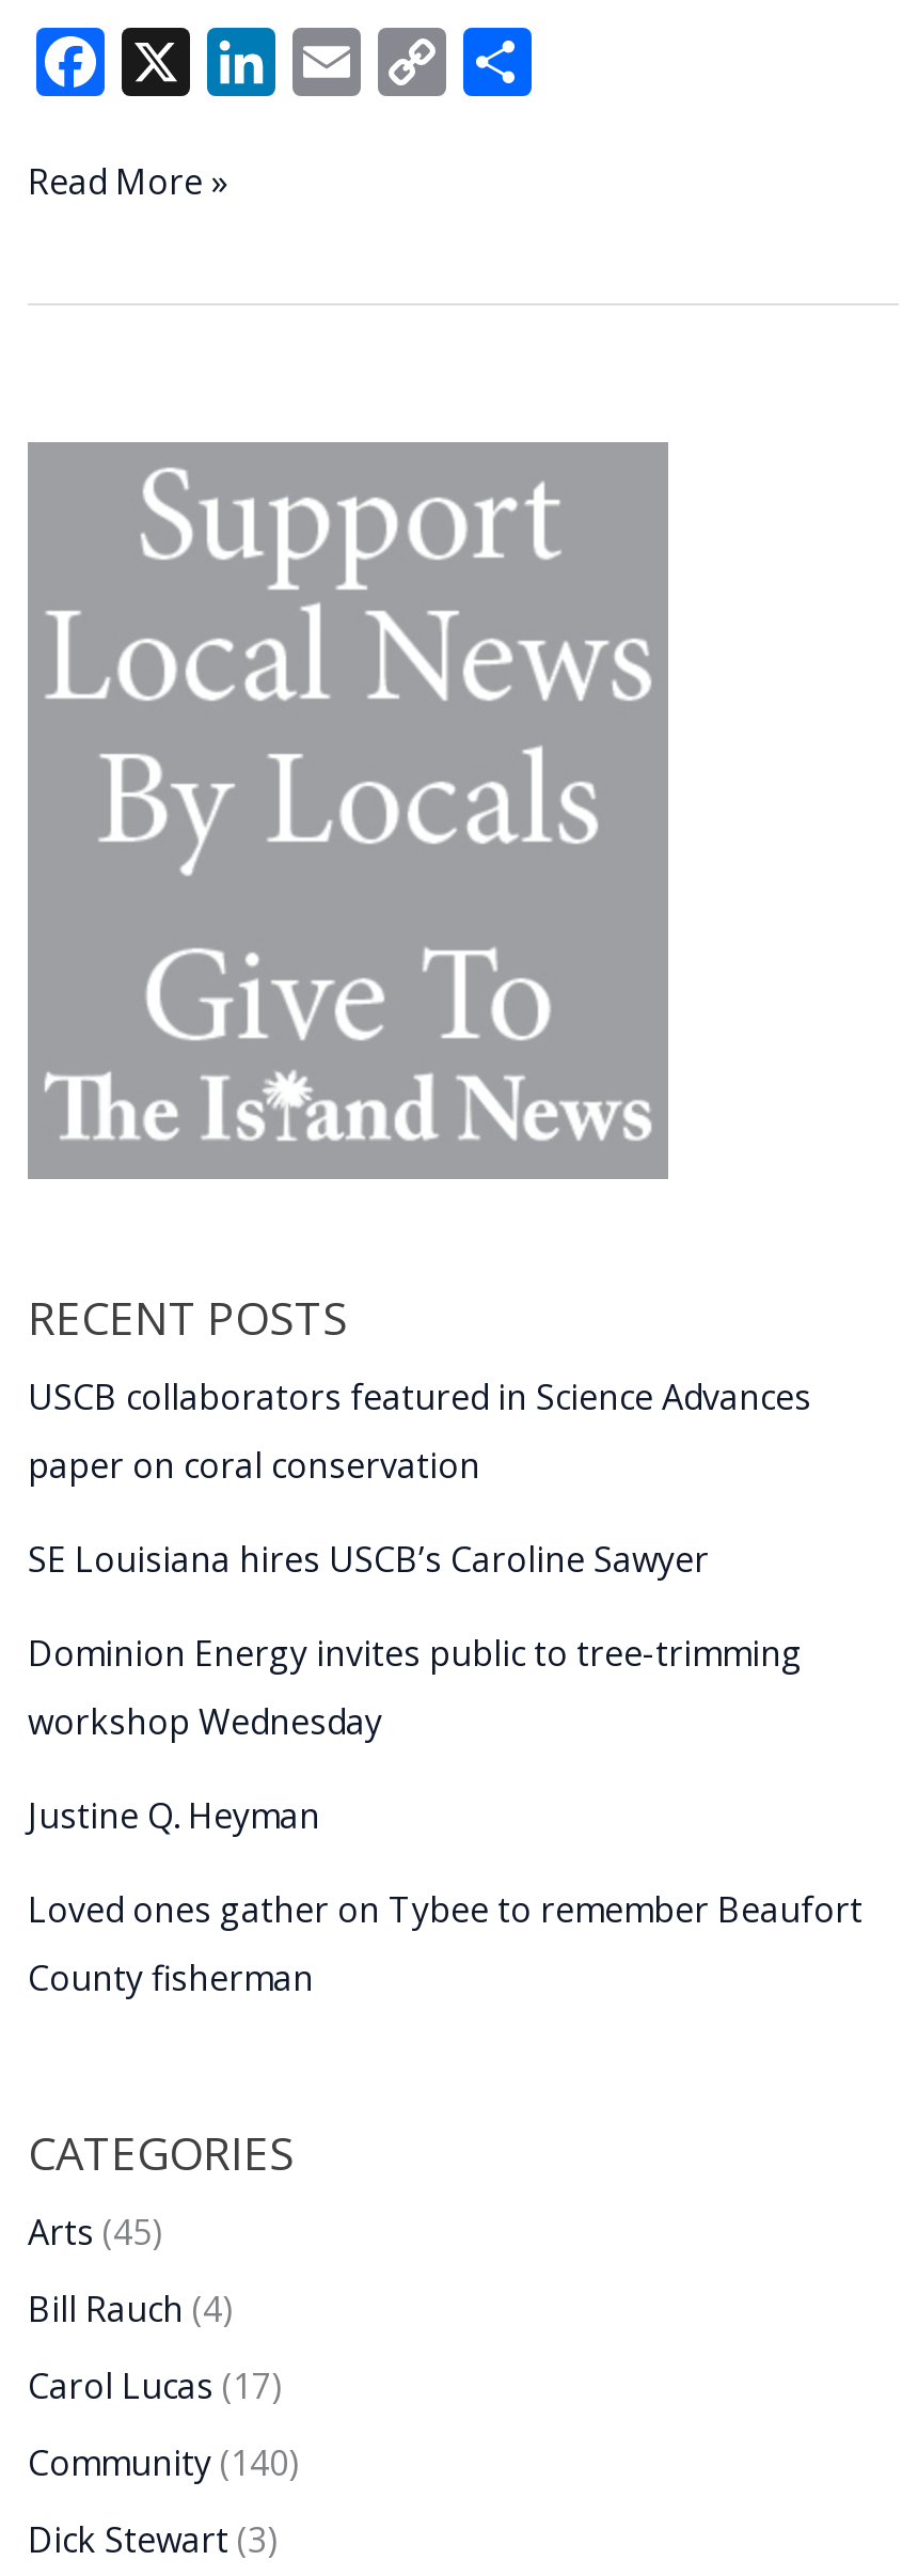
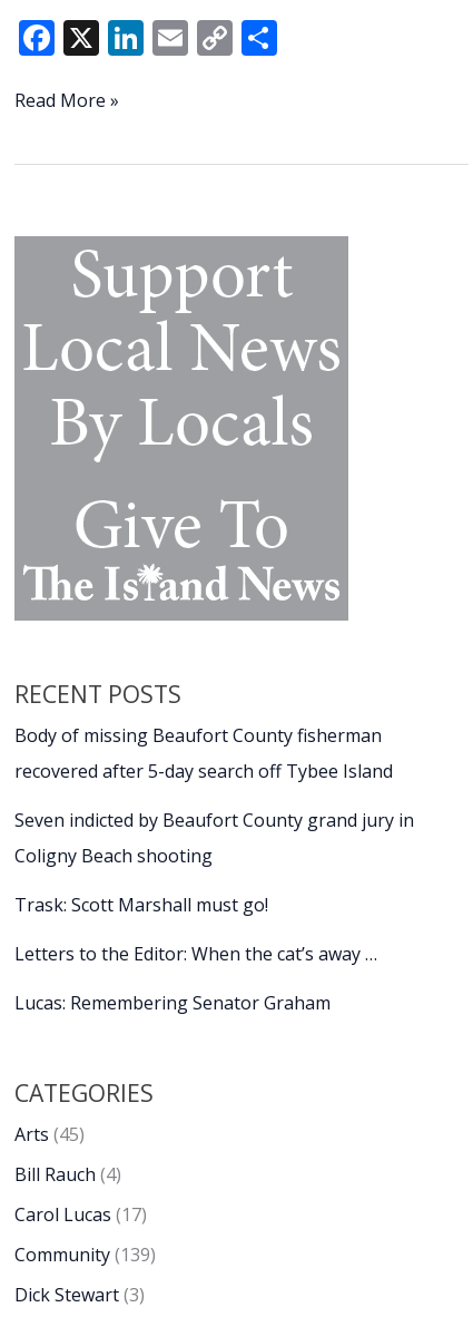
- USCB collaborators featured in Science Advances
- paper on coral conservation
- SE Louisiana hires USCB’s Caroline Sawyer
- Dominion Energy invites public to tree-trimming
- workshop Wednesday
- Justine Q. Heyman
- Loved ones gather on Tybee to remember Beaufort
- County fisherman
+ Body of missing Beaufort County fisherman
+ recovered after 5-day search off Tybee Island
+ Seven indicted by Beaufort County grand jury in
+ Coligny Beach shooting
+ Trask: Scott Marshall must go!
+ Letters to the Editor: When the cat’s away …
+ Lucas: Remembering Senator Graham

- Community (140)
+ Community (139)
